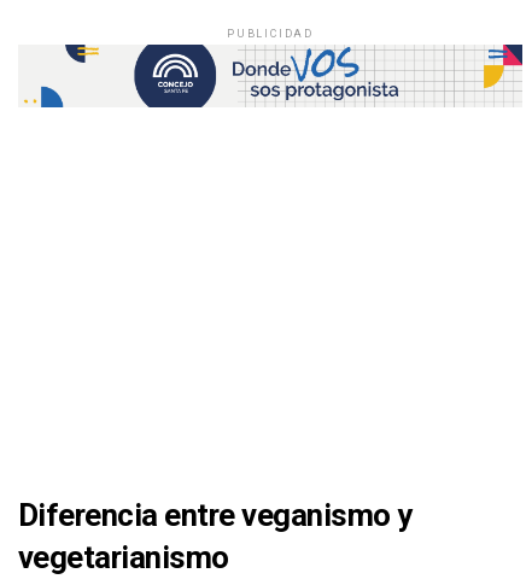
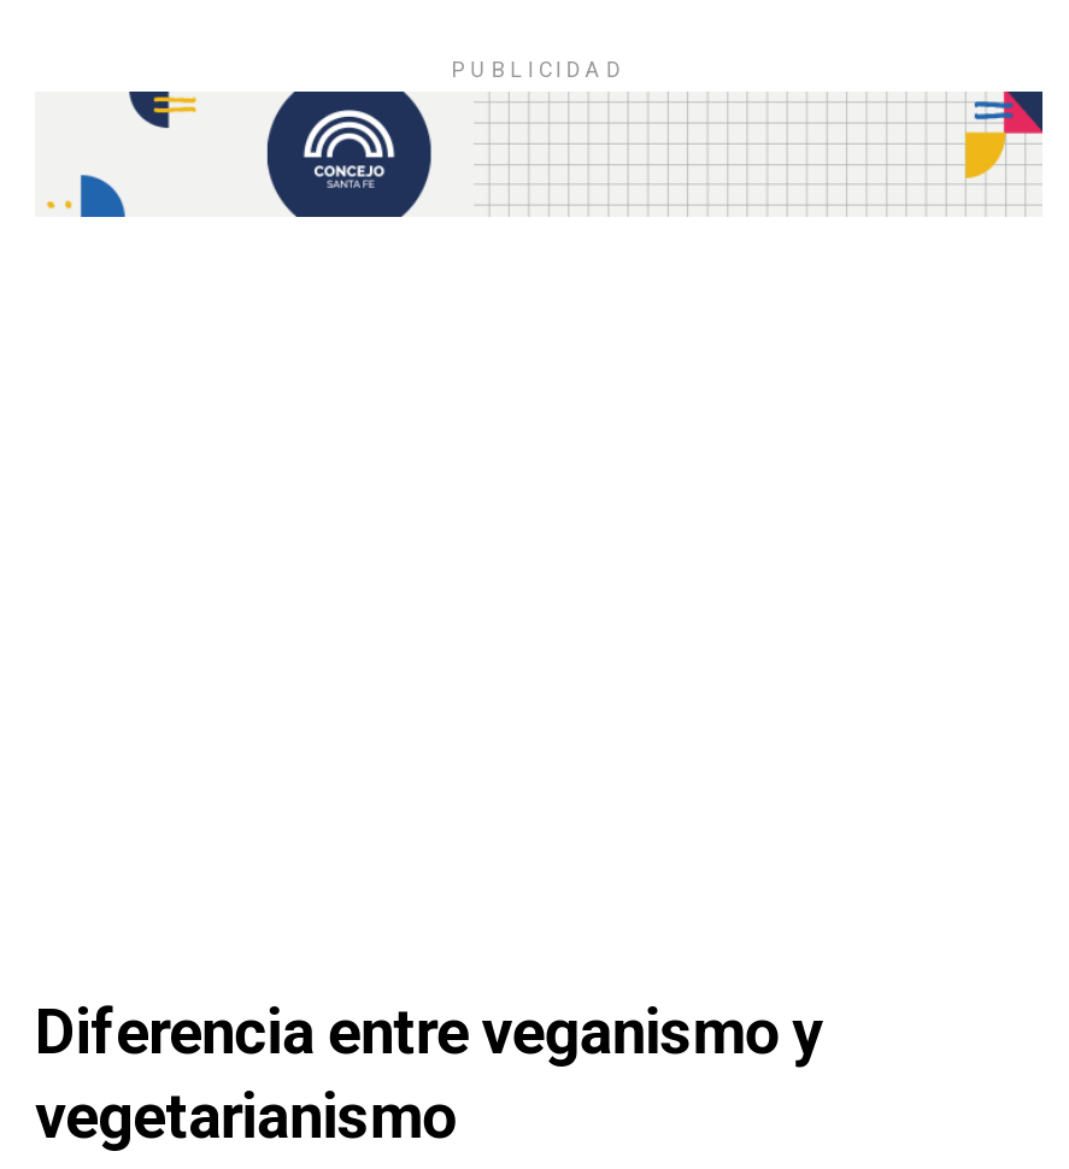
- [image]
